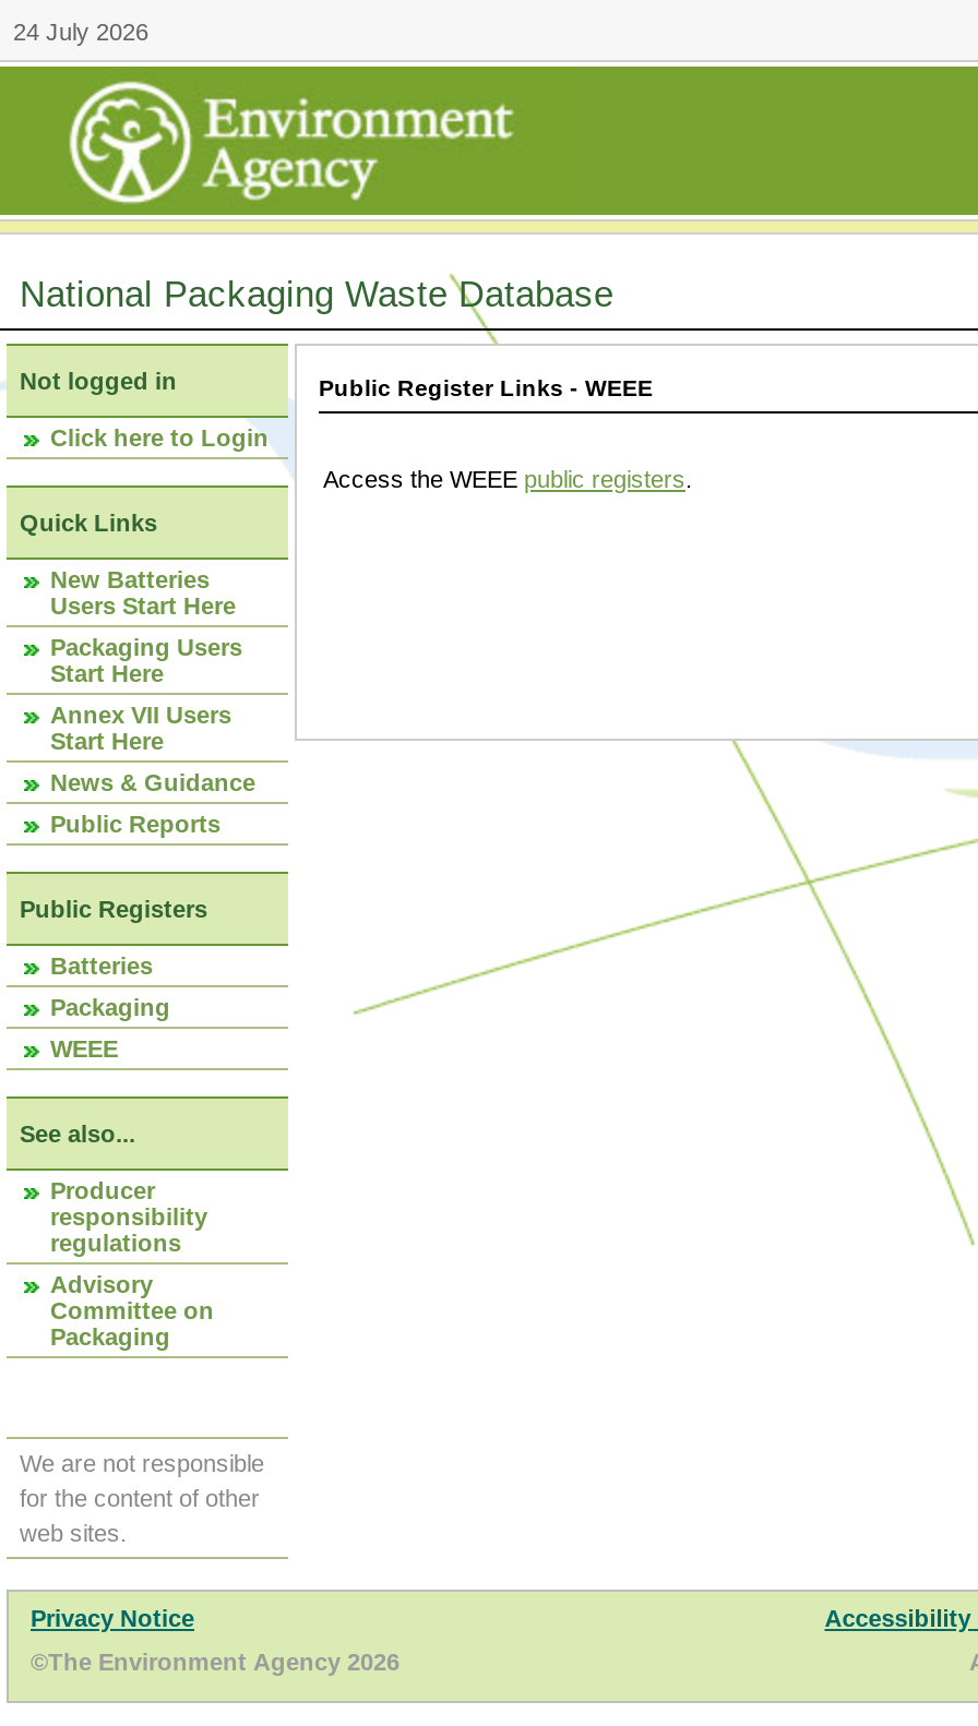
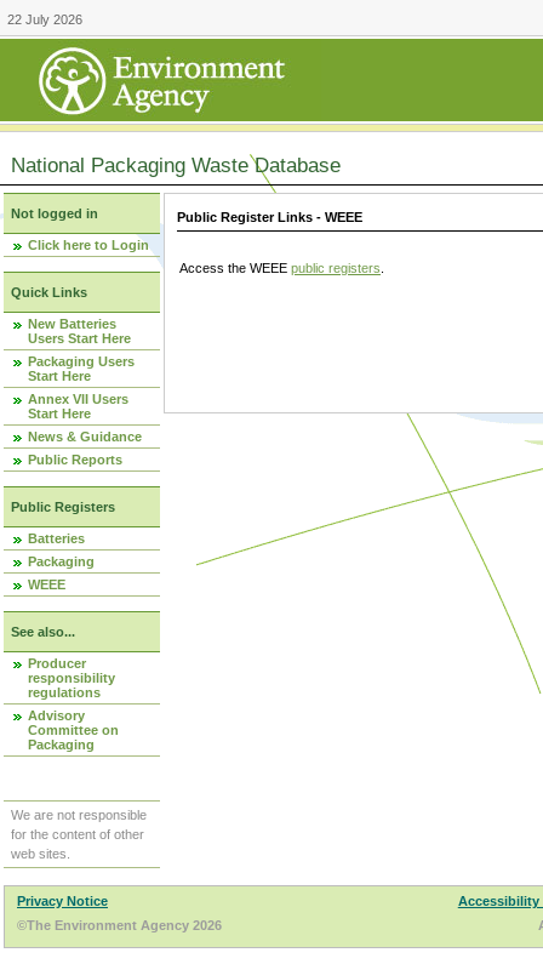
- 24 July 2026
+ 22 July 2026
